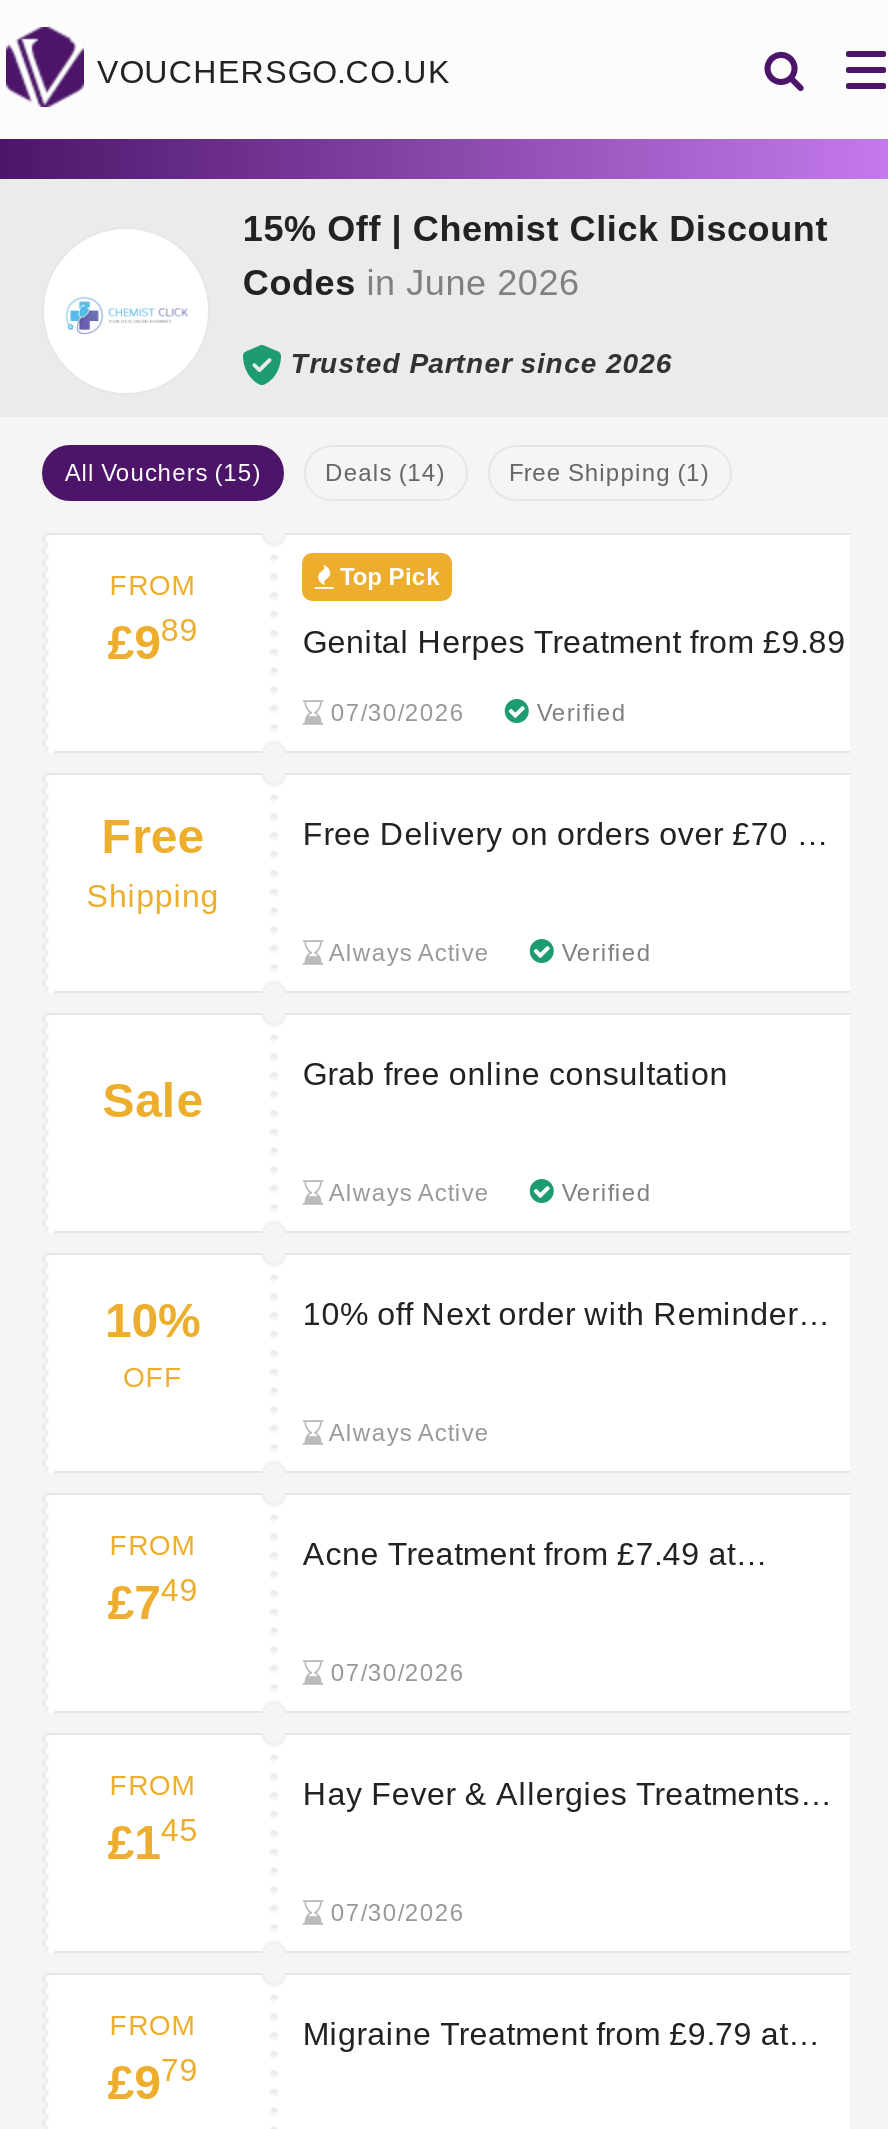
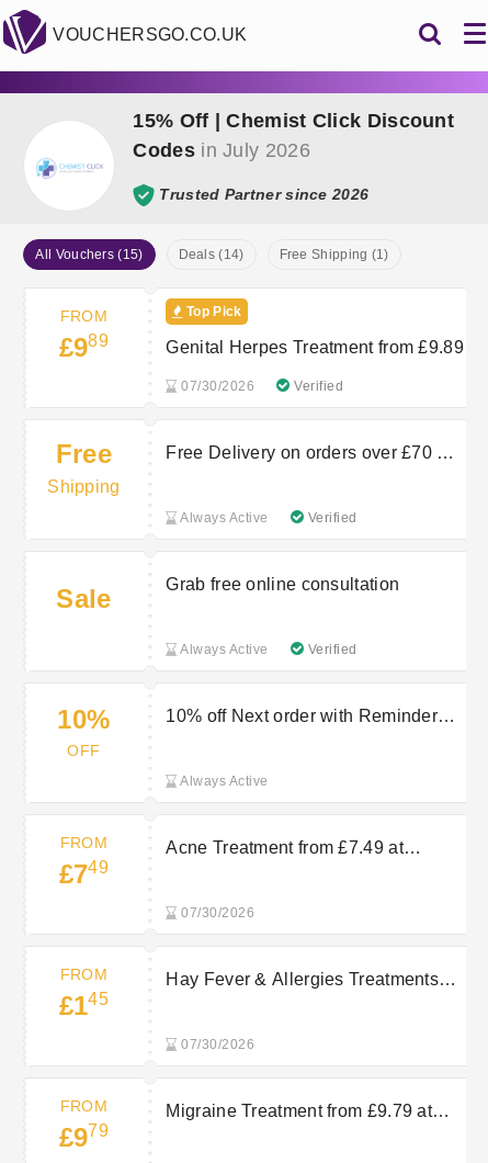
- Codes in June 2026
+ Codes in July 2026
